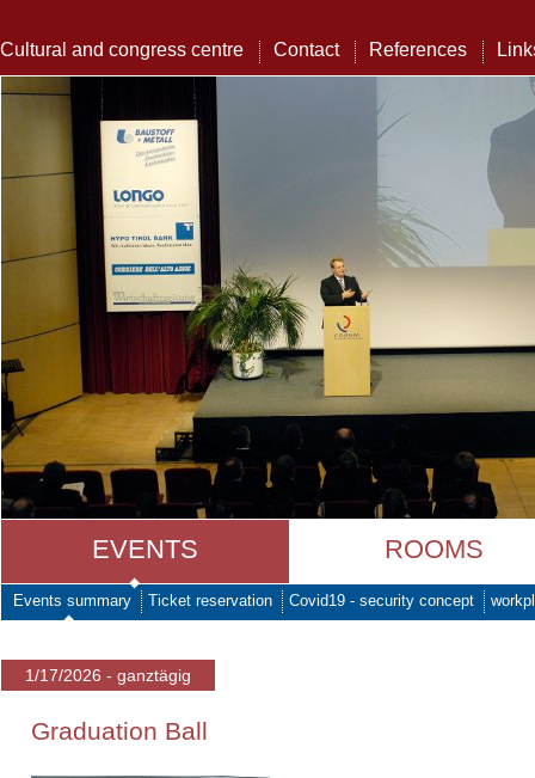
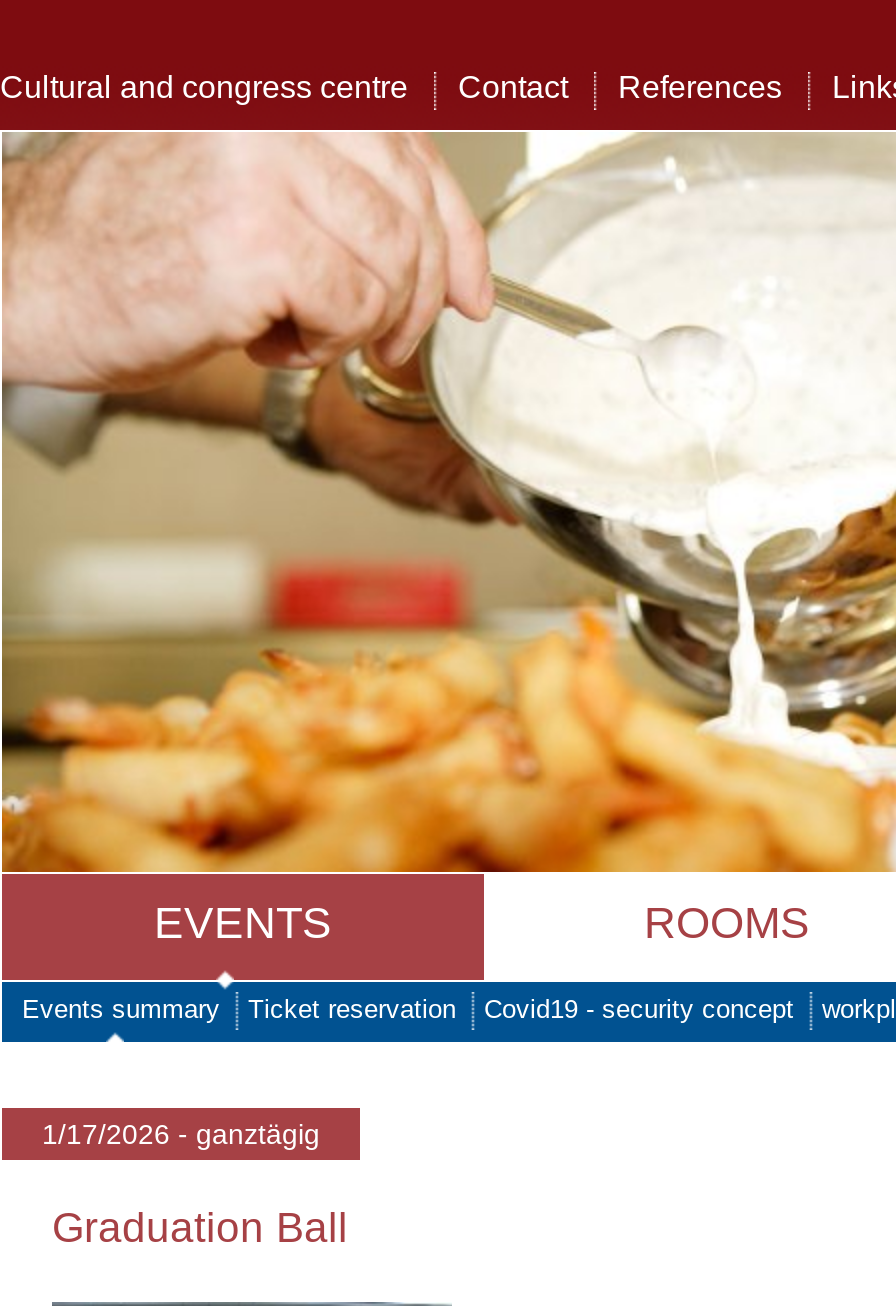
- [image]
+ [image]
